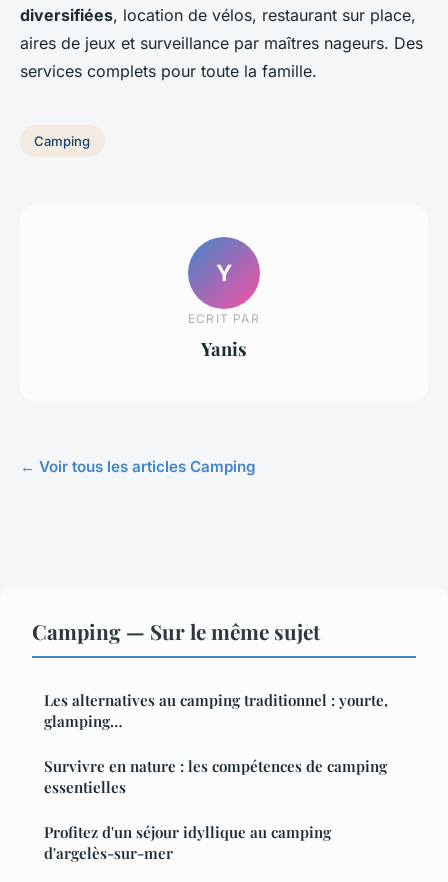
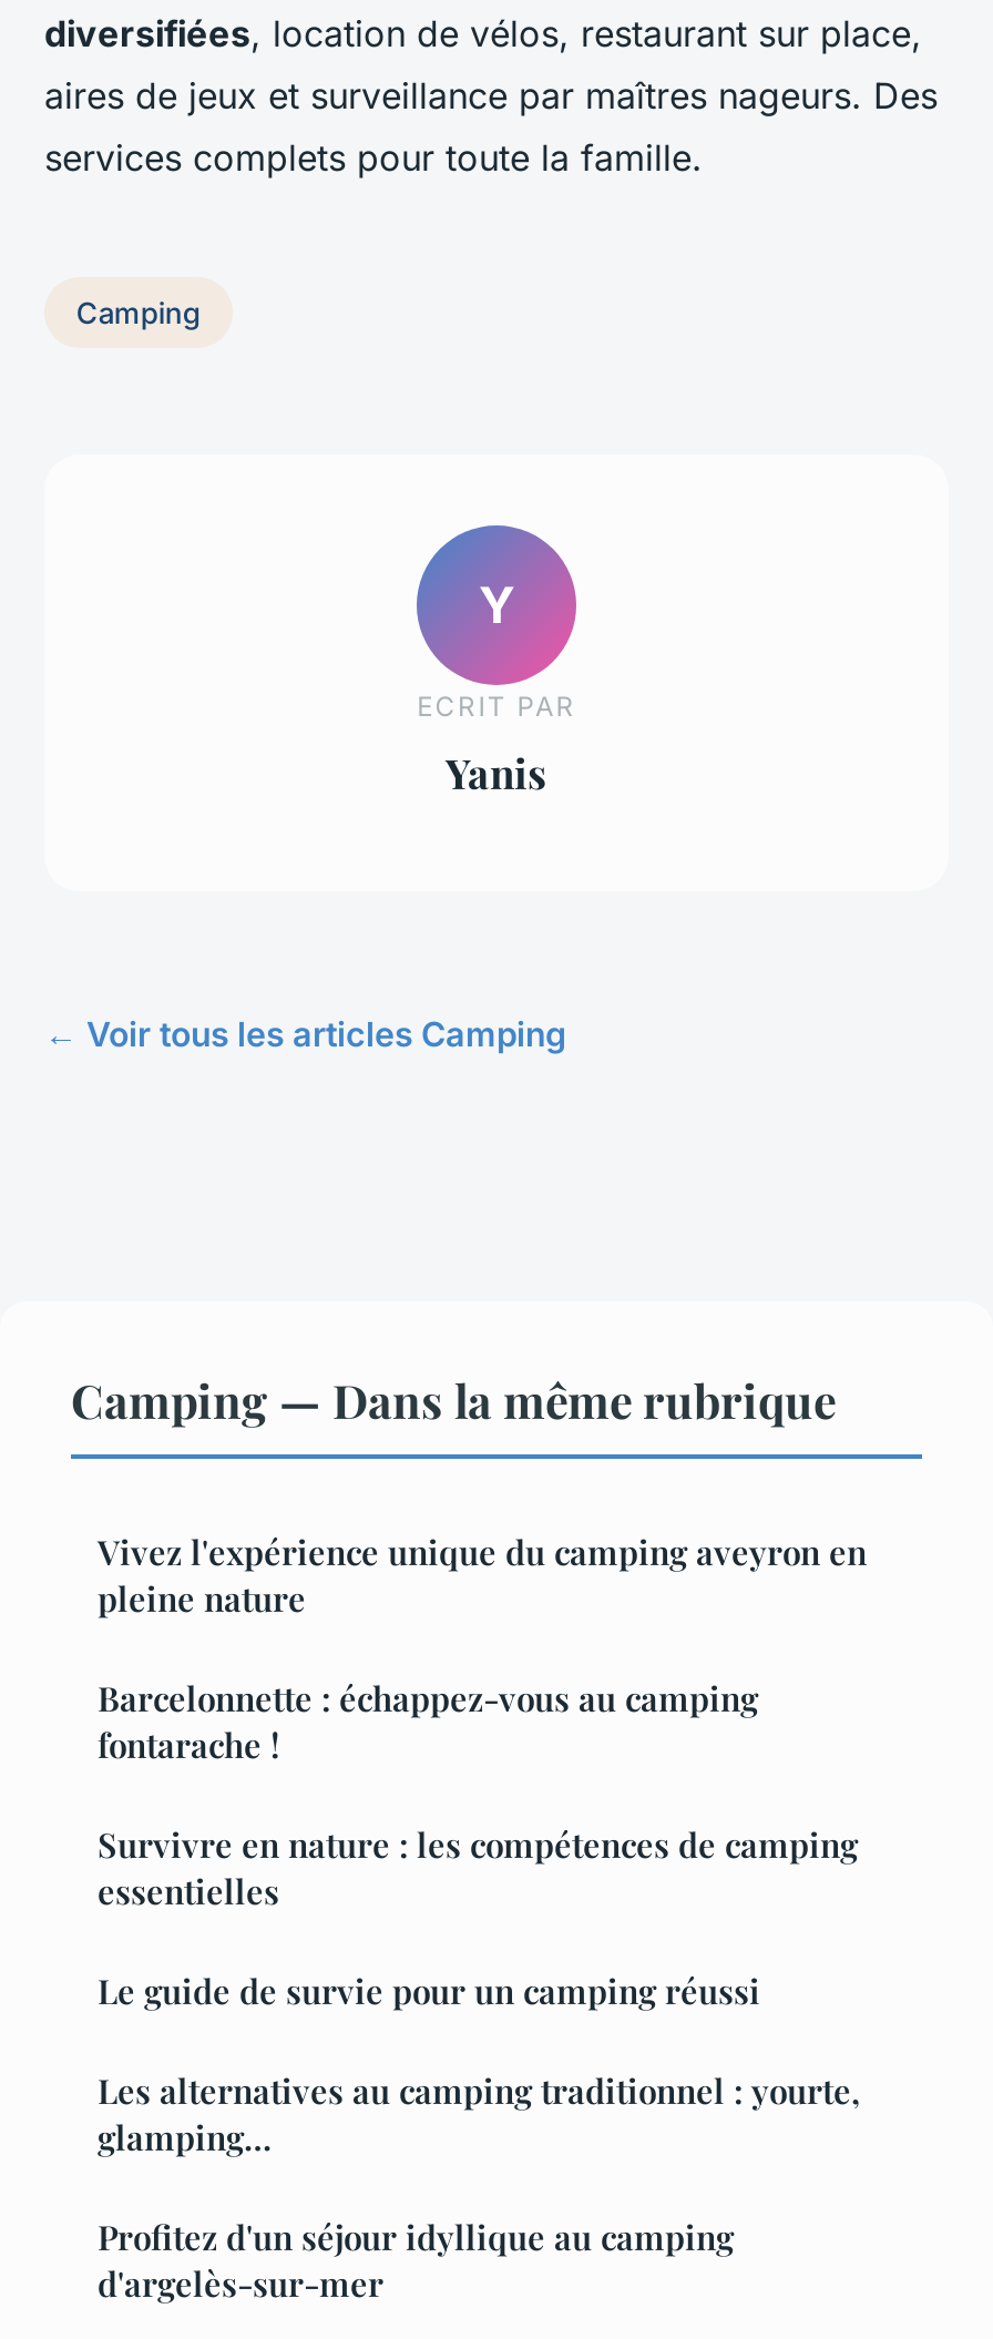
- Camping — Sur le même sujet
+ Camping — Dans la même rubrique
+ Vivez l'expérience unique du camping aveyron en
+ pleine nature
+ Barcelonnette : échappez-vous au camping
+ fontarache !
+ Le guide de survie pour un camping réussi

moved down: Les alternatives au camping traditionnel : yourte, | glamping…

moved up: Survivre en nature : les compétences de camping | essentielles
